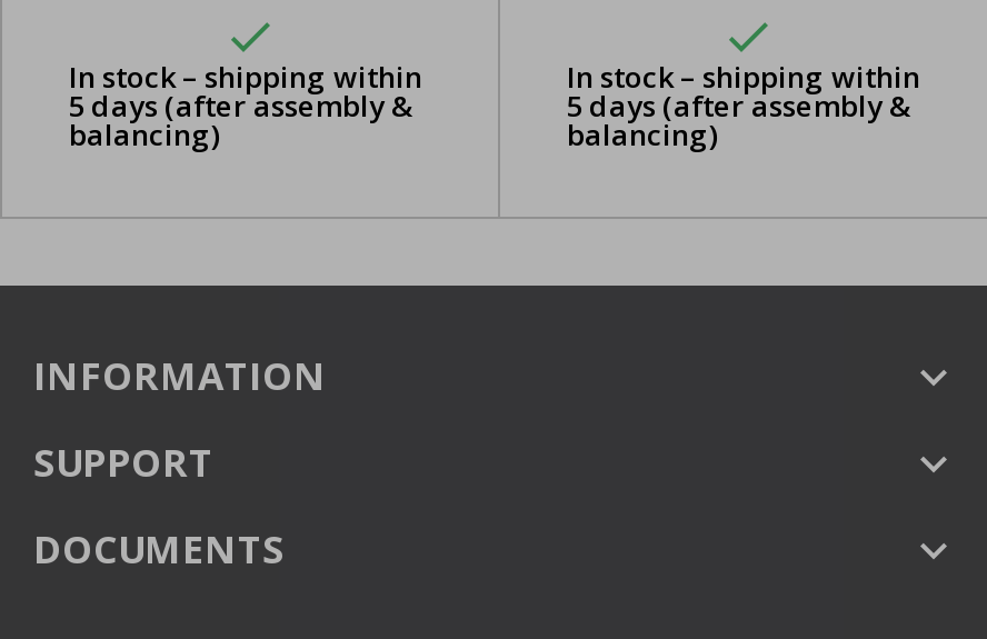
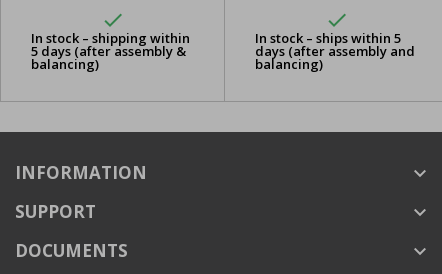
- In stock – shipping within
- 5 days (after assembly &
+ In stock – ships within 5
+ days (after assembly and
